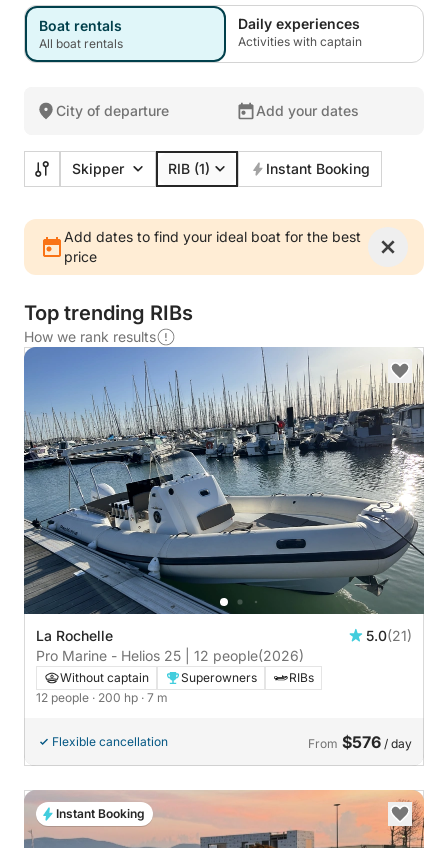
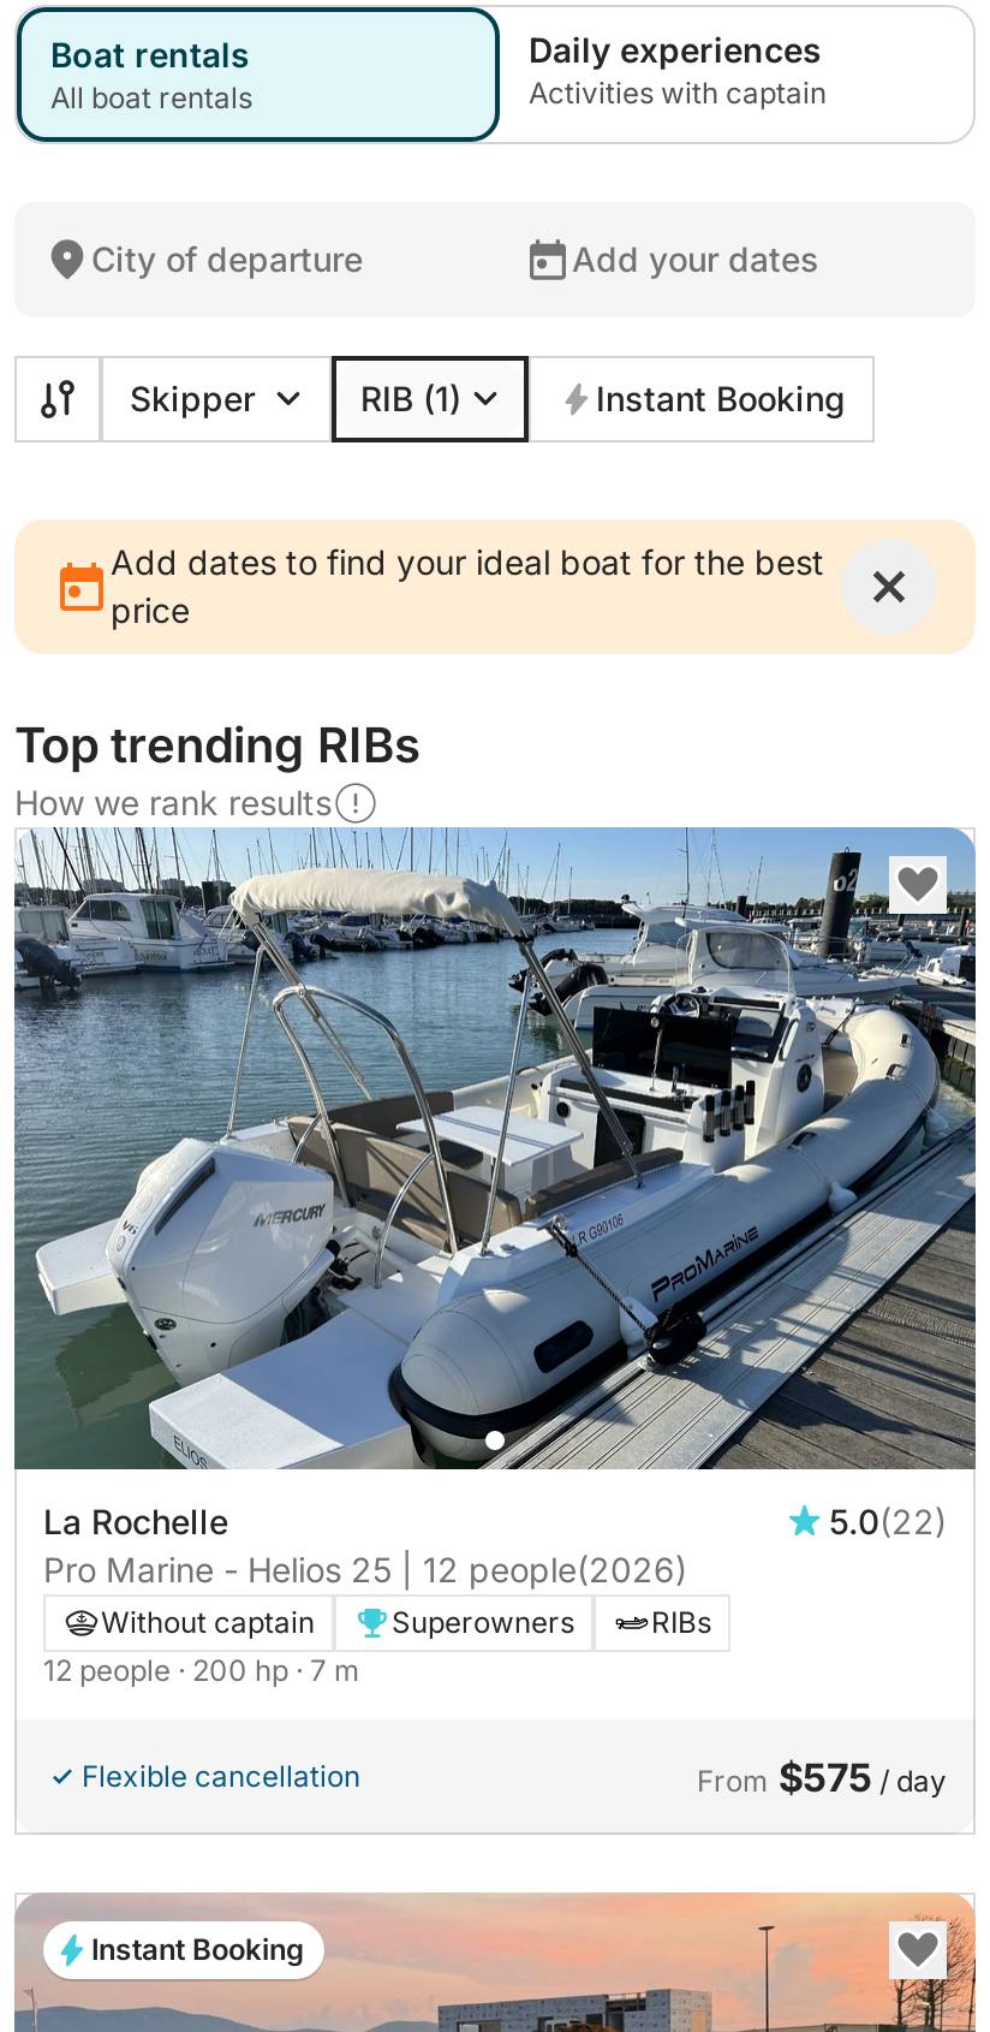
- [image]
- 5.0(21)
+ [image]
+ 5.0(22)

- From $576 / day
+ From $575 / day
